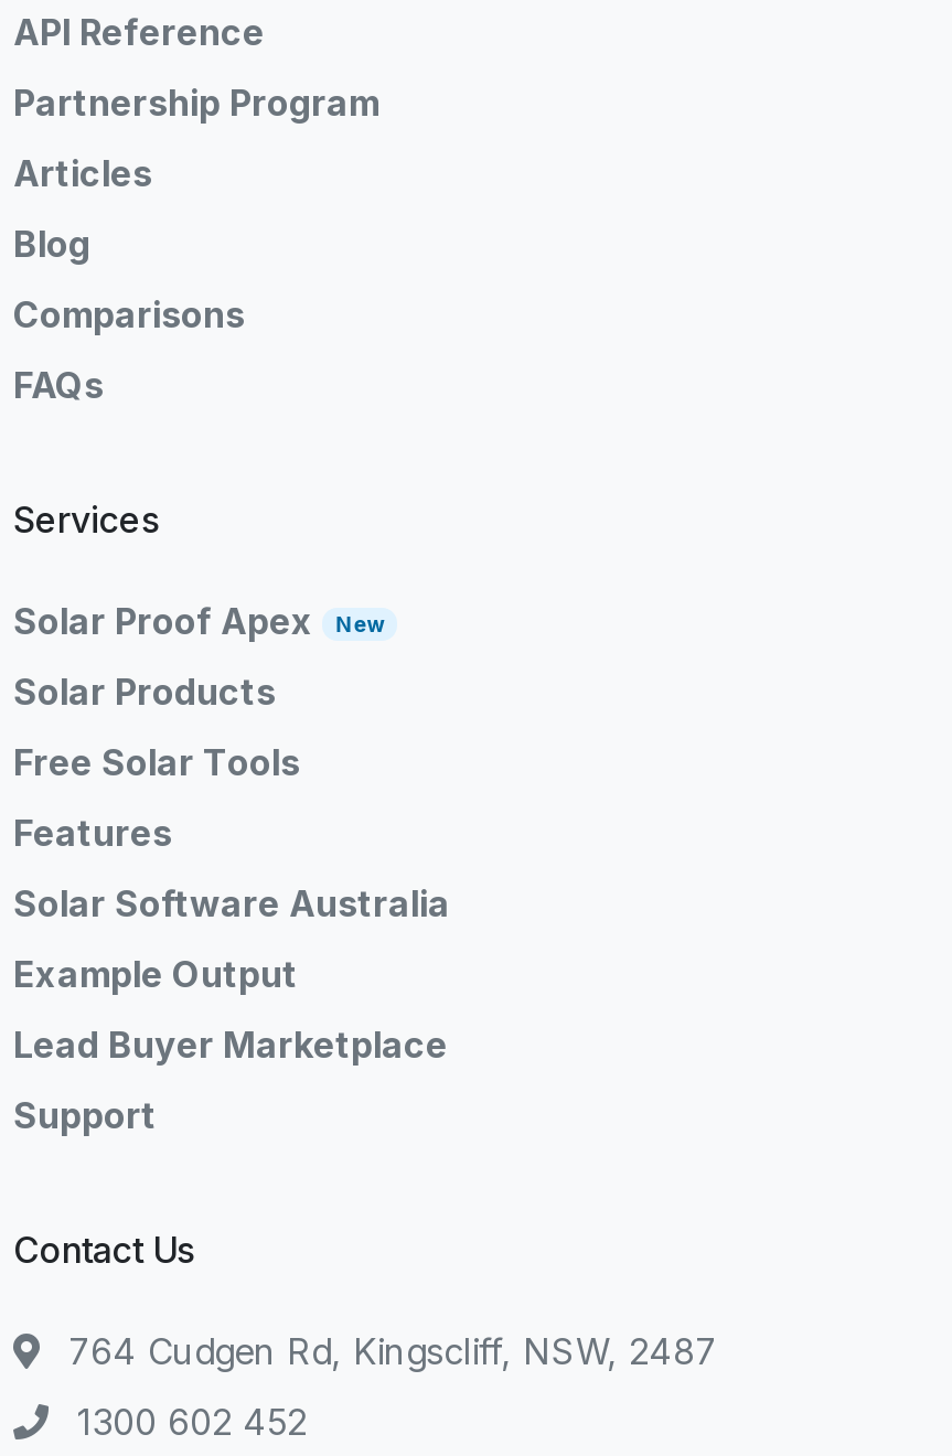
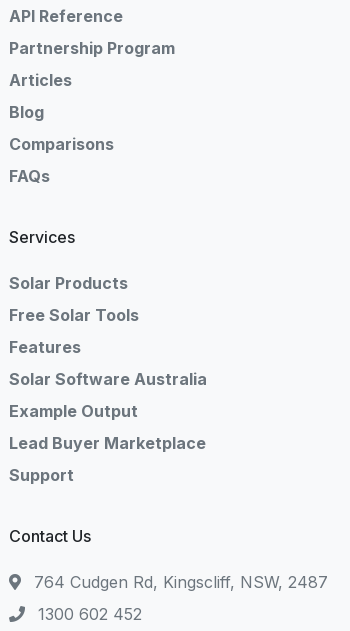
- Solar Proof Apex New
